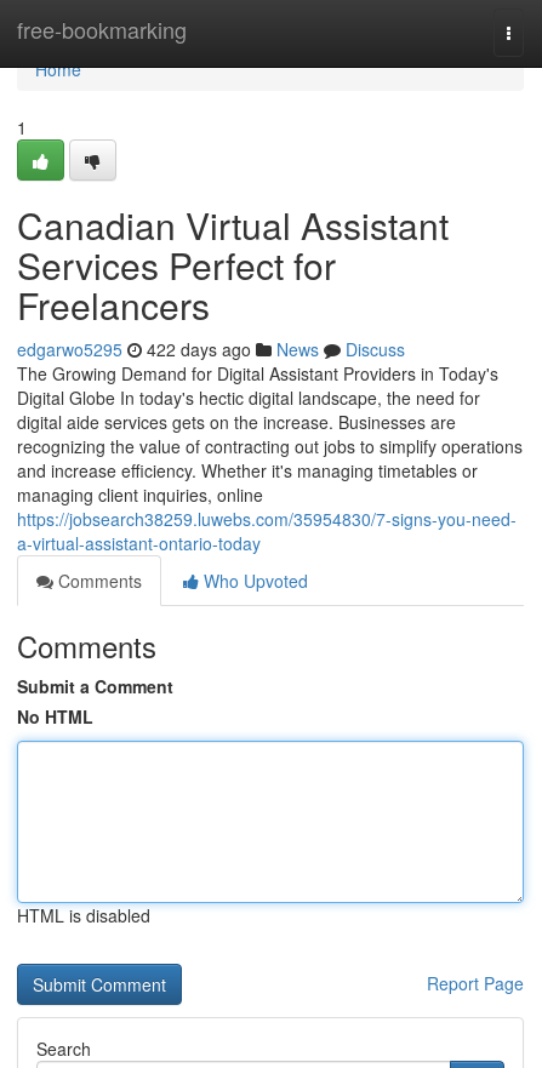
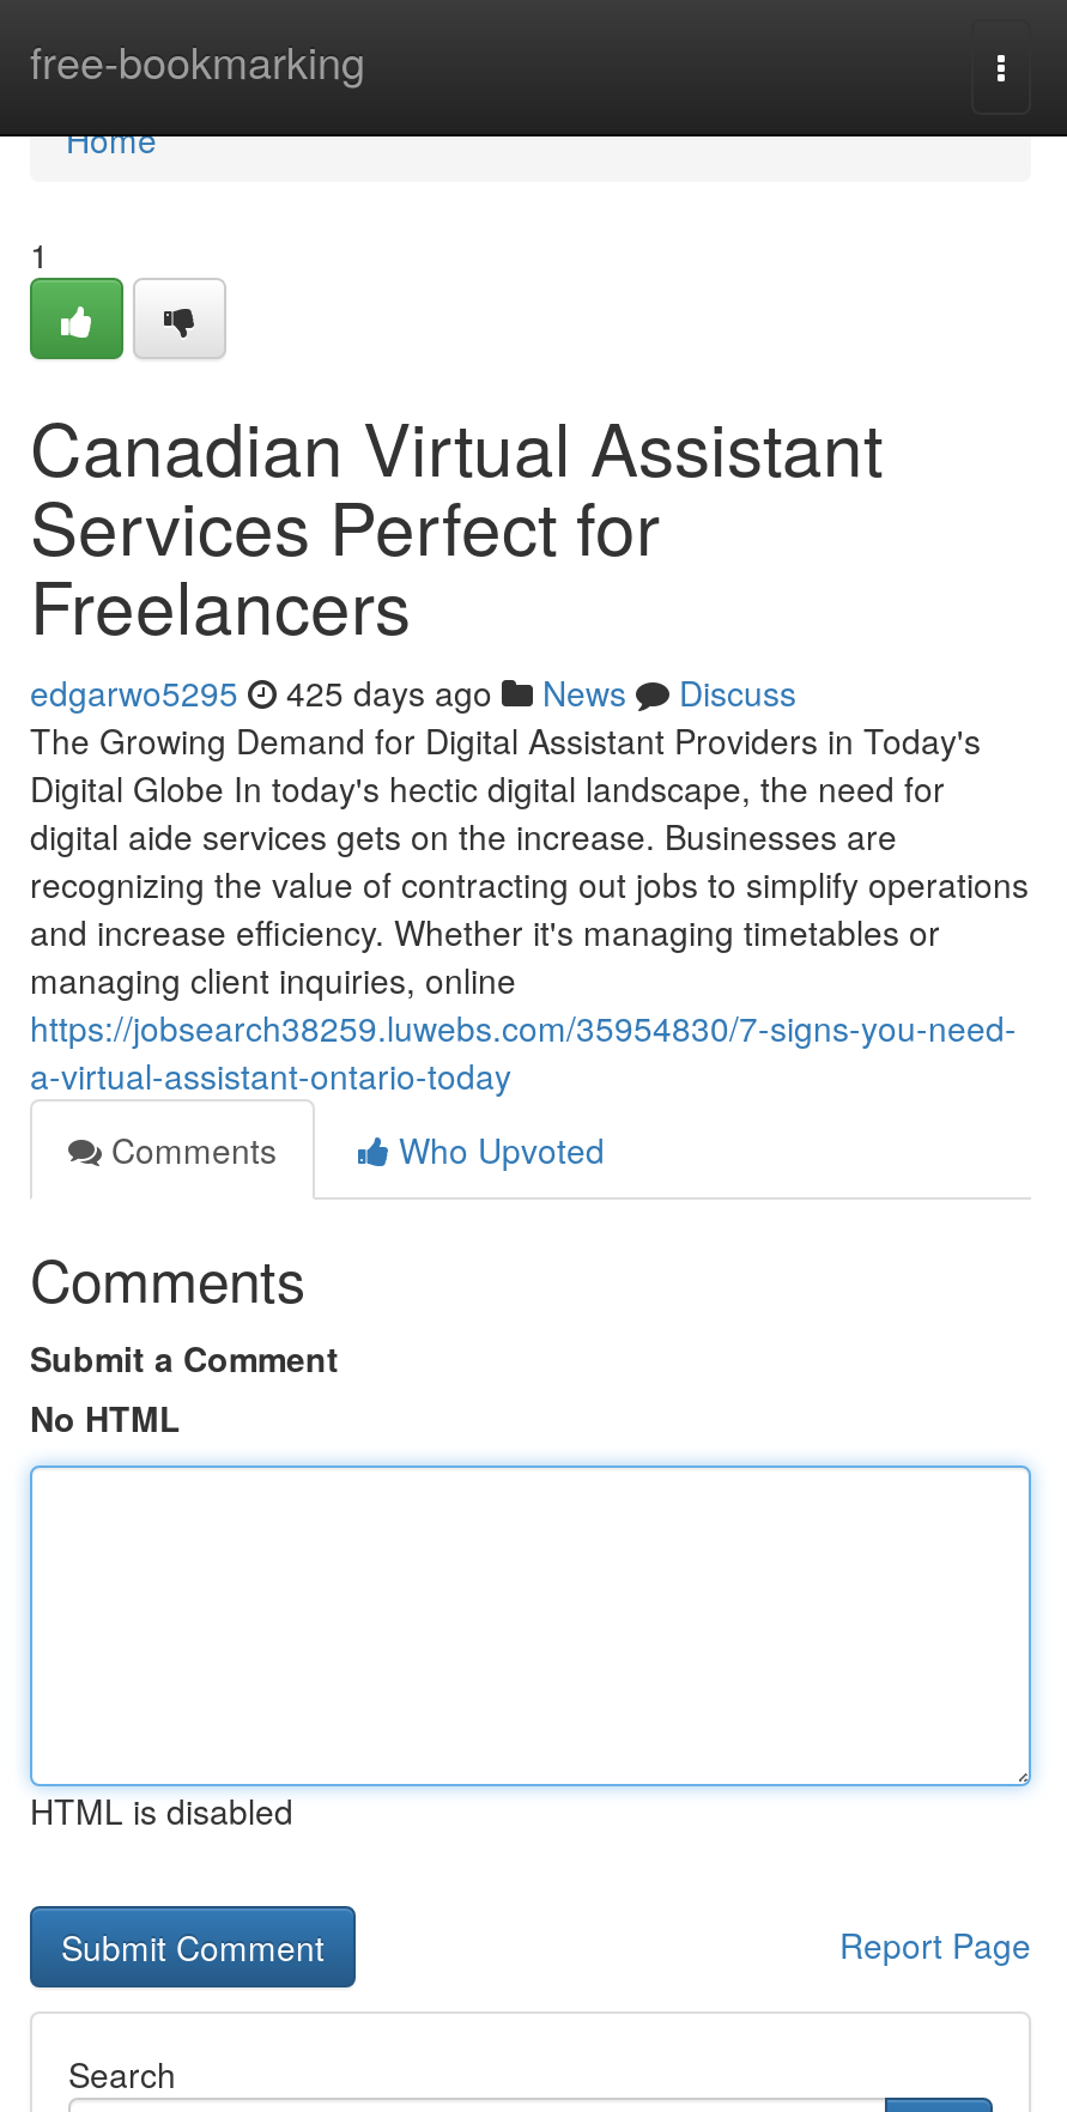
- edgarwo5295 422 days ago News Discuss
+ edgarwo5295 425 days ago News Discuss
